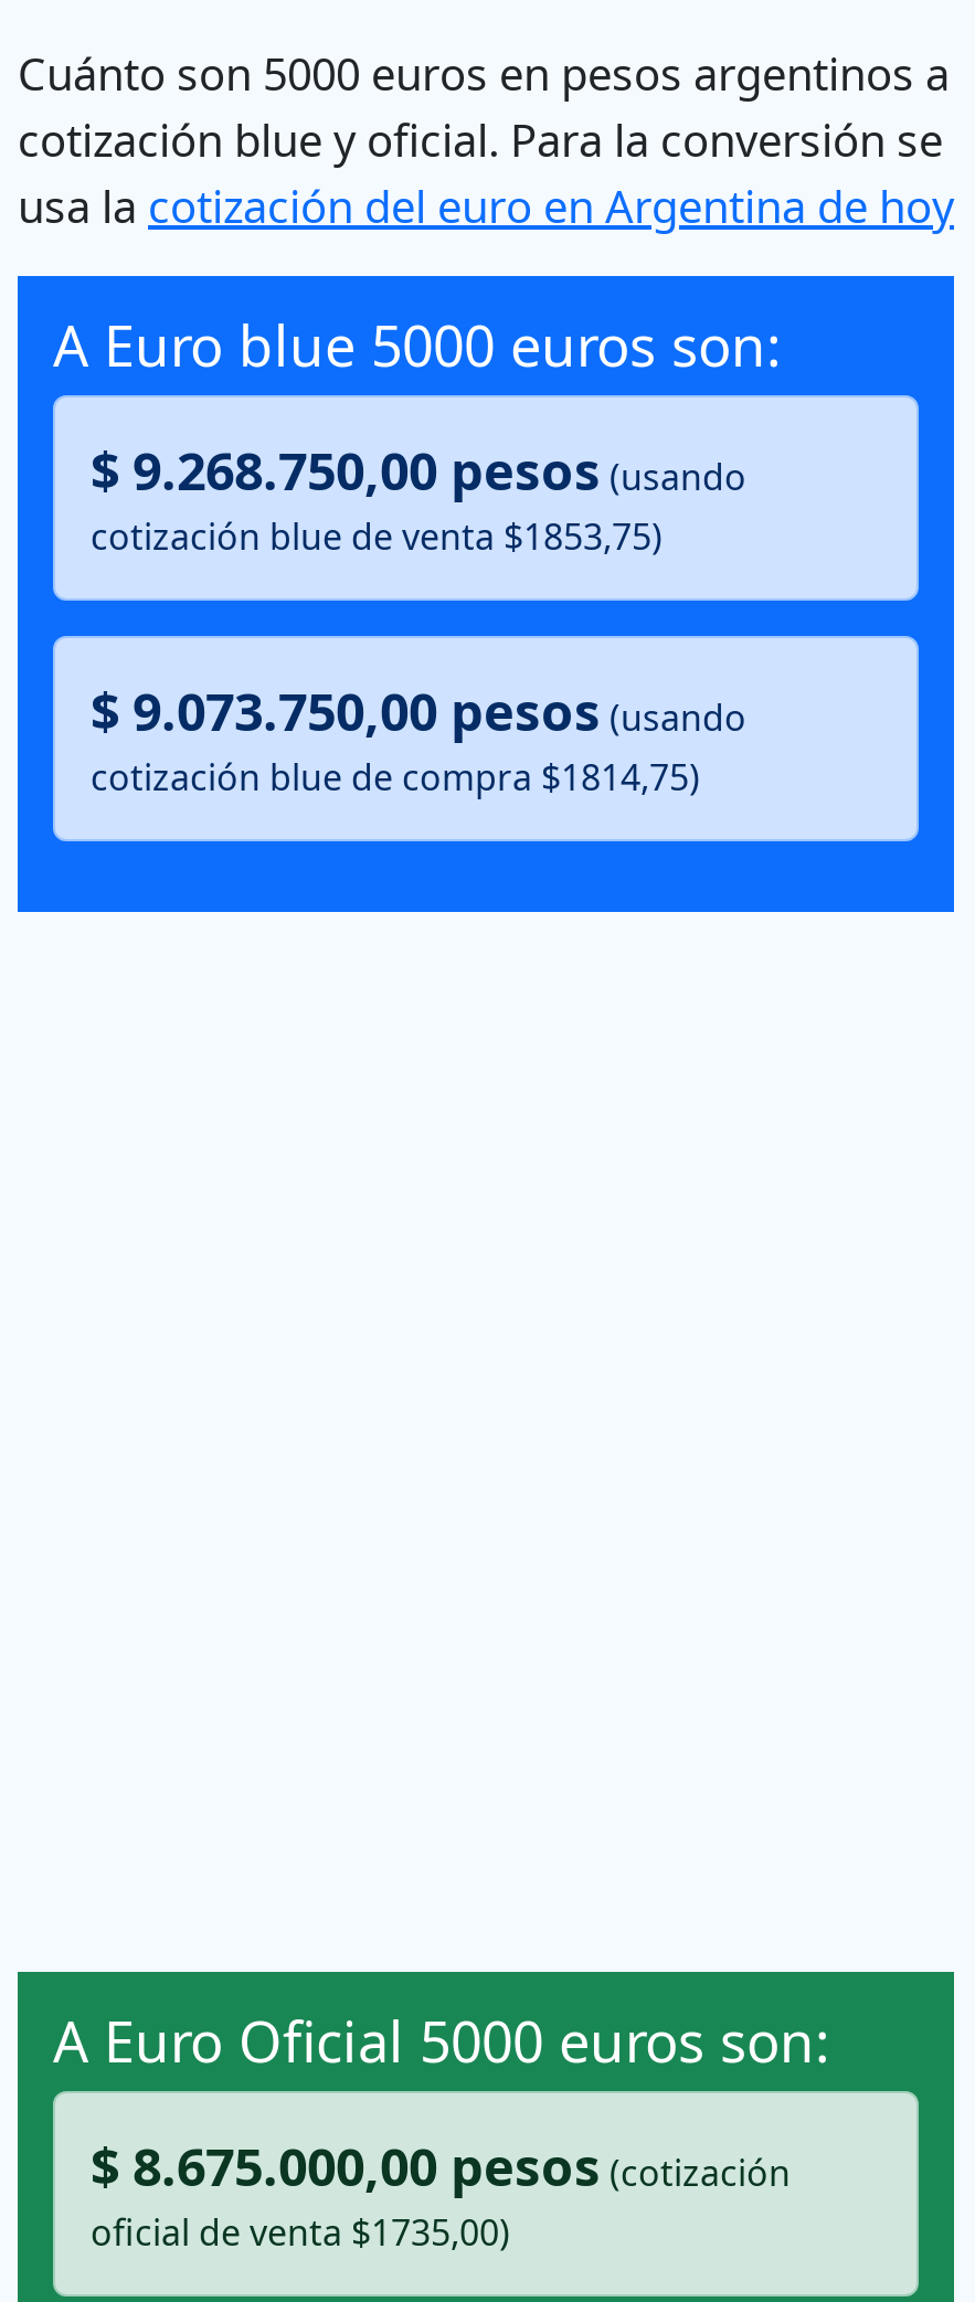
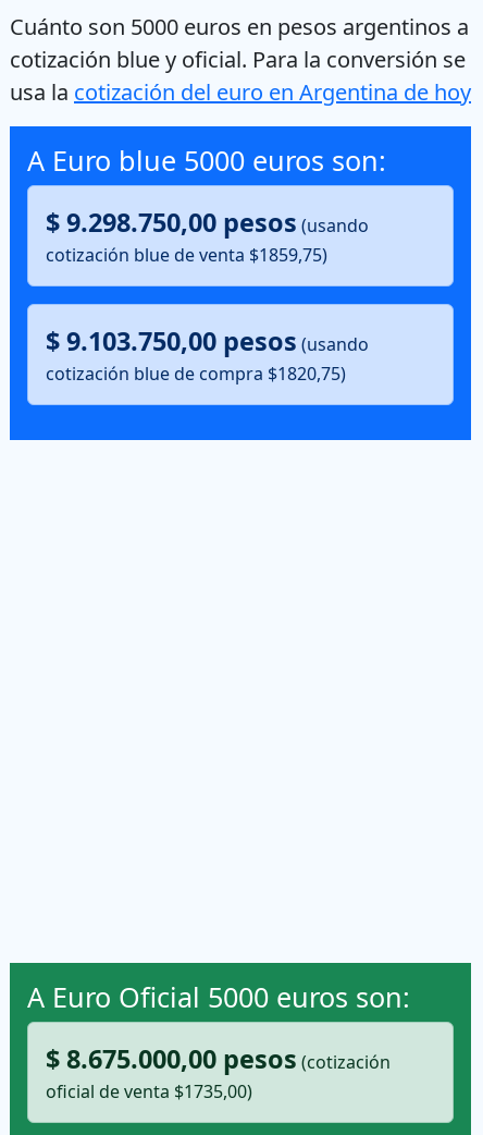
- $ 9.268.750,00 pesos (usando
+ $ 9.298.750,00 pesos (usando

- cotización blue de venta $1853,75)
+ cotización blue de venta $1859,75)

- $ 9.073.750,00 pesos (usando
+ $ 9.103.750,00 pesos (usando

- cotización blue de compra $1814,75)
+ cotización blue de compra $1820,75)
